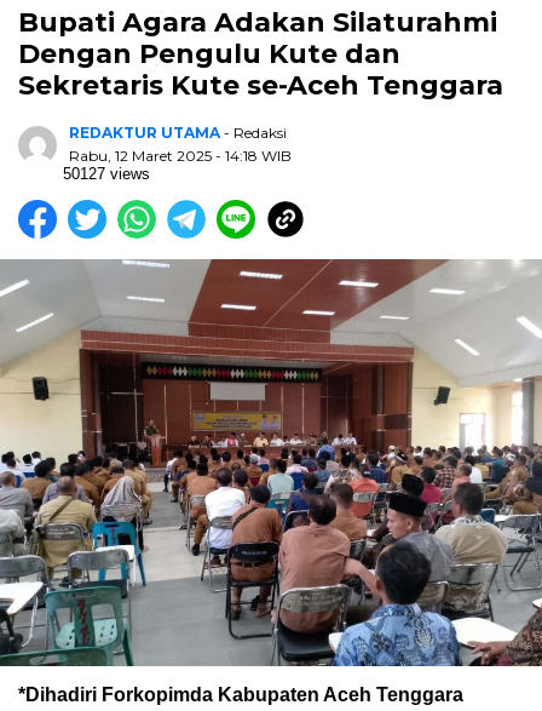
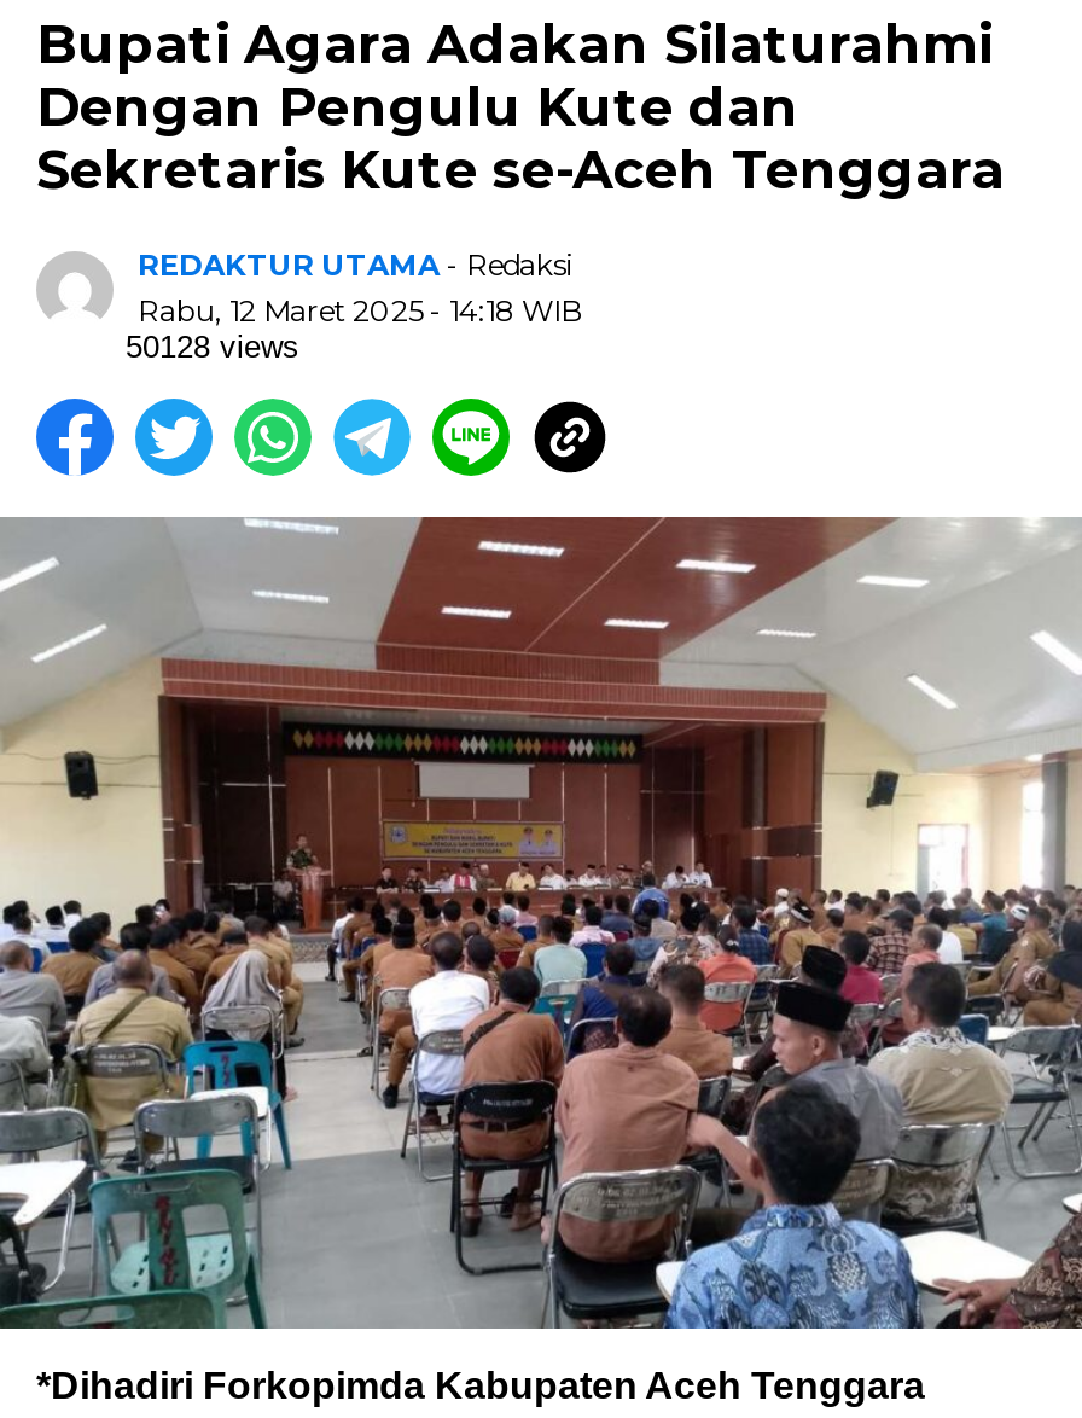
- 50127 views
+ 50128 views
